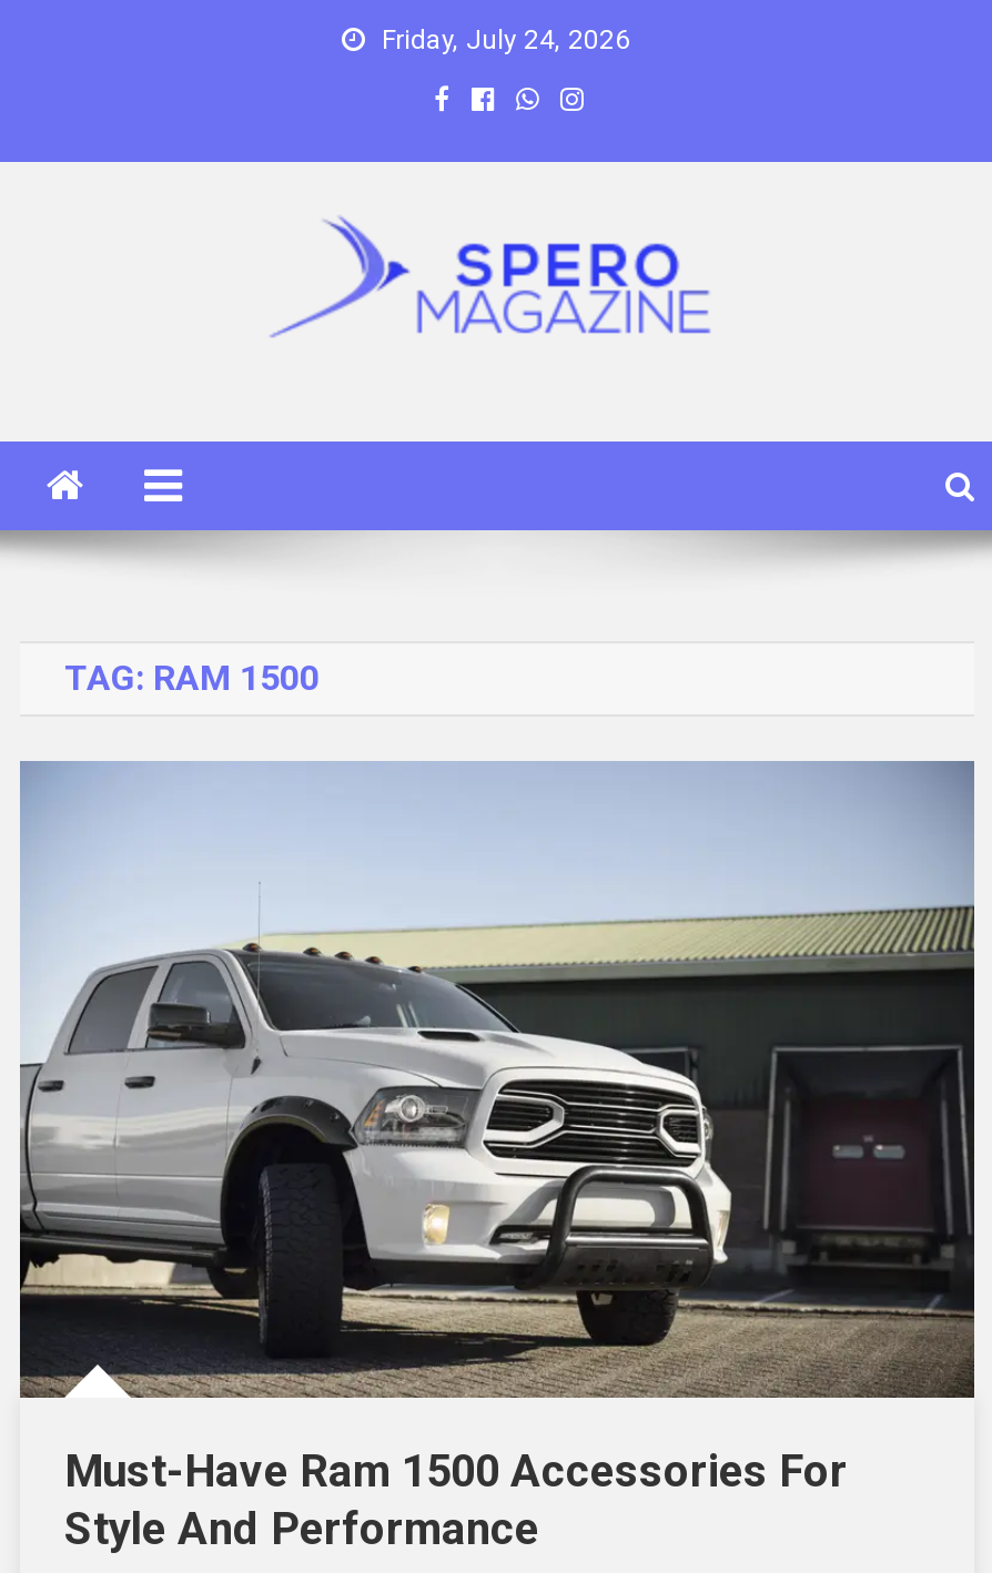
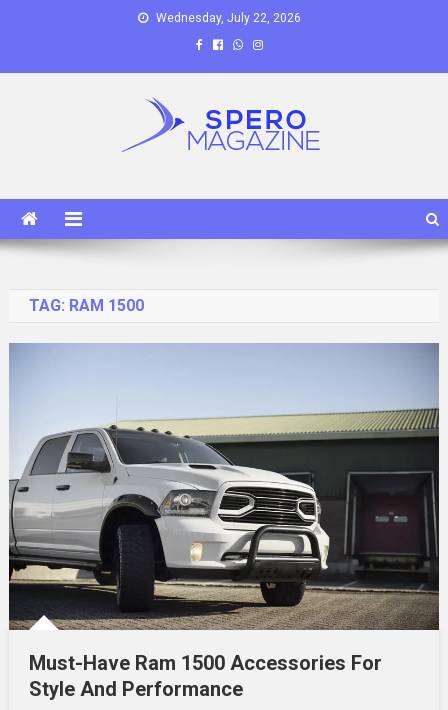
- Friday, July 24, 2026
+ Wednesday, July 22, 2026
